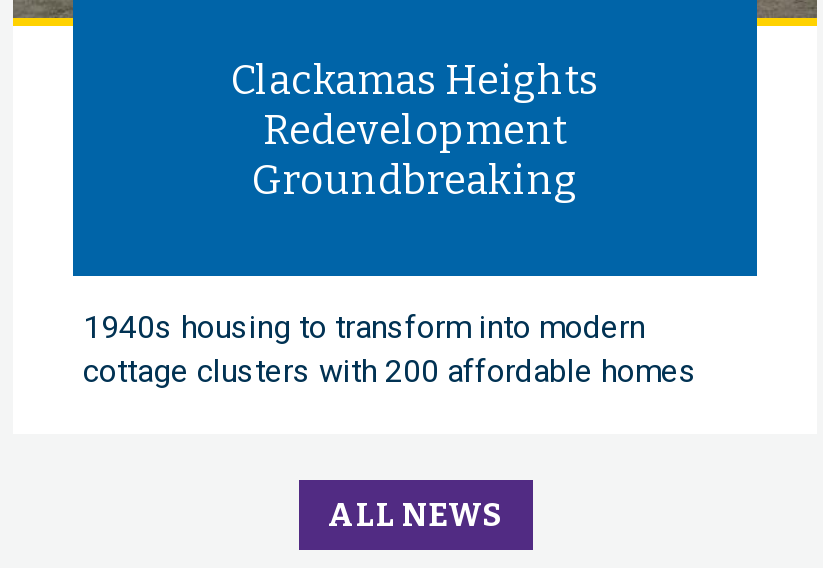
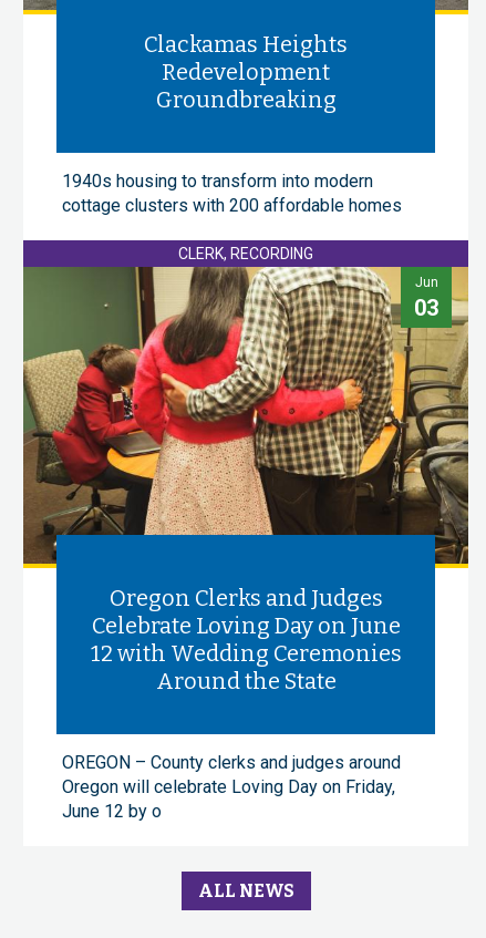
+ [image]
+ CLERK, RECORDING
+ Jun
+ 03

+ Oregon Clerks and Judges
+ Celebrate Loving Day on June
+ 12 with Wedding Ceremonies
+ Around the State
+ OREGON – County clerks and judges around
+ Oregon will celebrate Loving Day on Friday,
+ June 12 by o
